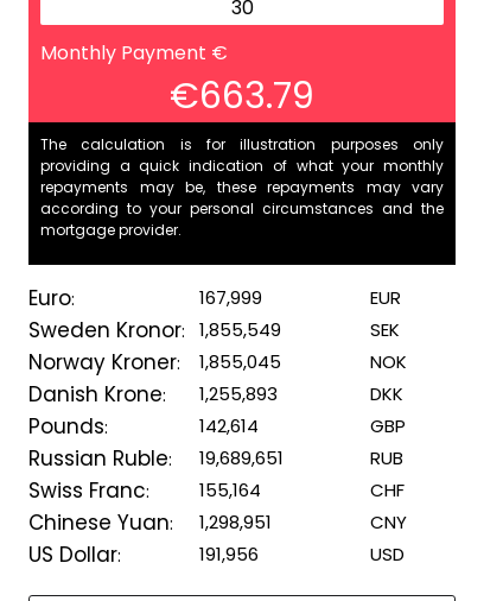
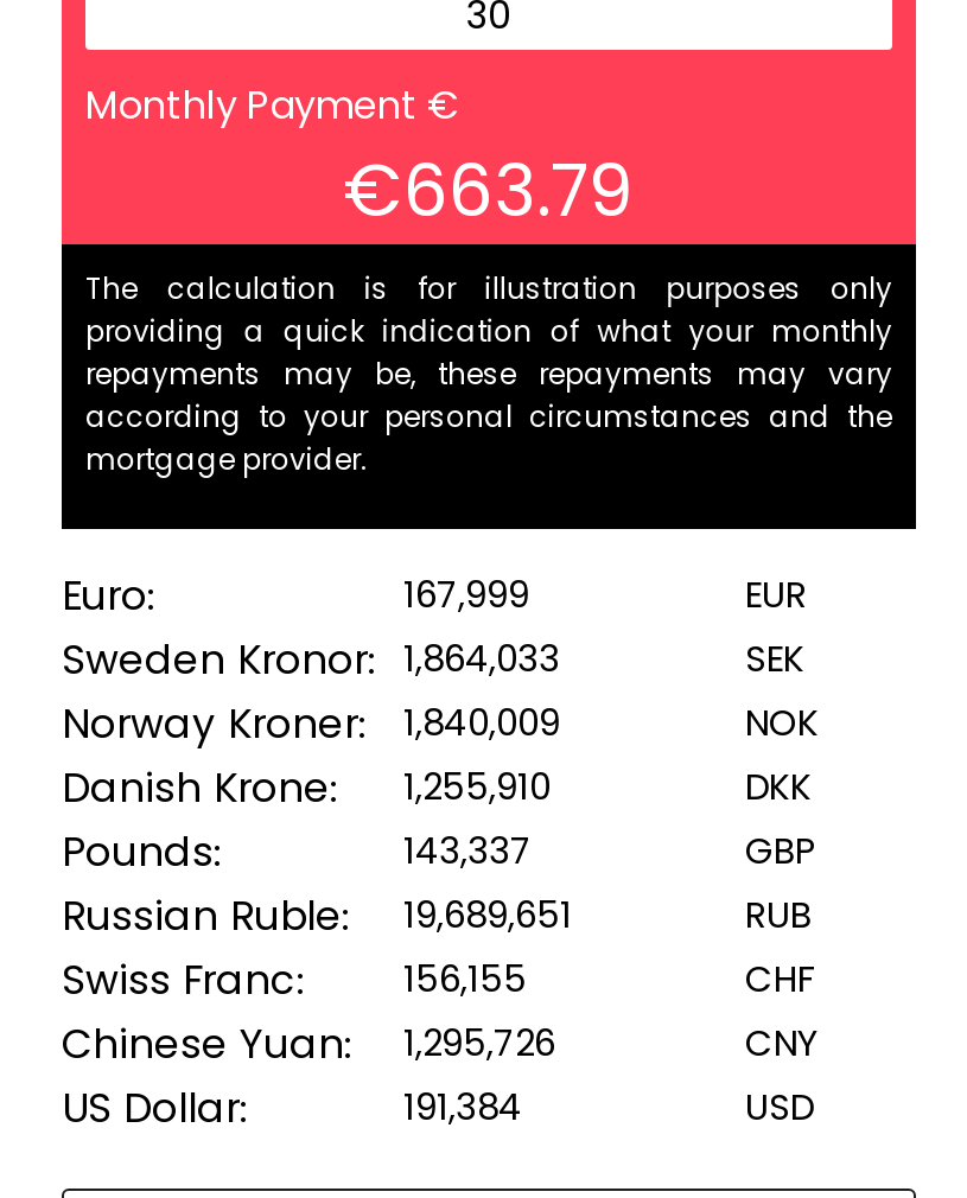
- Sweden Kronor: 1,855,549
+ Sweden Kronor: 1,864,033

- Norway Kroner: 1,855,045
+ Norway Kroner: 1,840,009

- Danish Krone: 1,255,893
+ Danish Krone: 1,255,910

- 142,614
+ 143,337

- Swiss Franc: 155,164
+ Swiss Franc: 156,155

- Chinese Yuan: 1,298,951
+ Chinese Yuan: 1,295,726

- 191,956
+ 191,384
